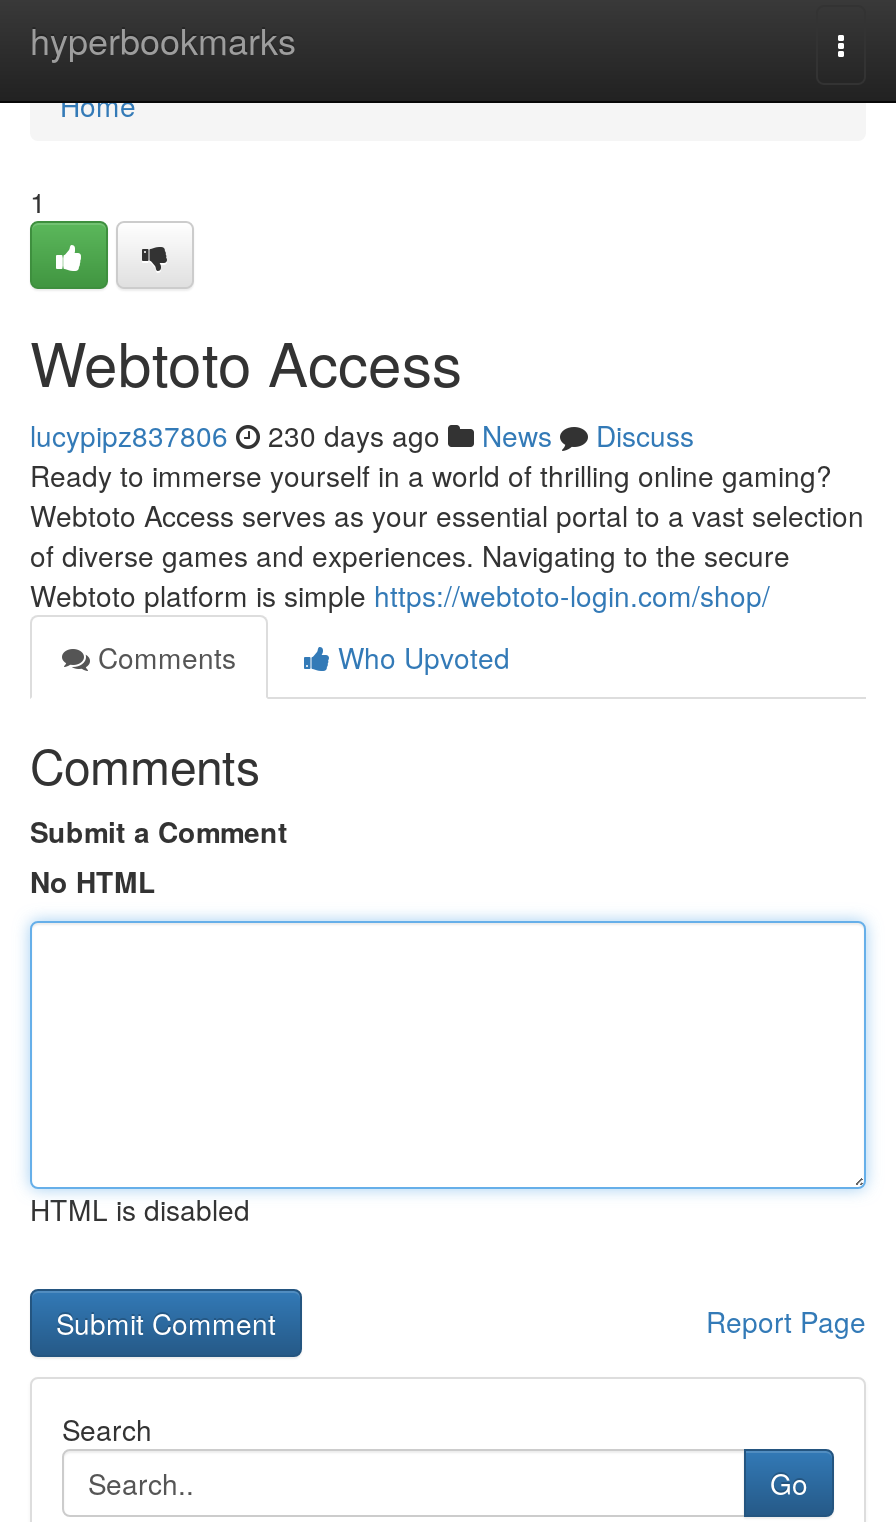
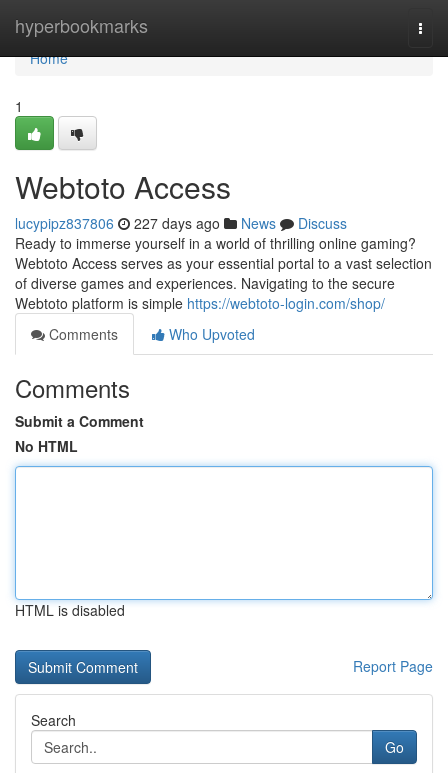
- lucypipz837806 230 days ago News Discuss
+ lucypipz837806 227 days ago News Discuss
